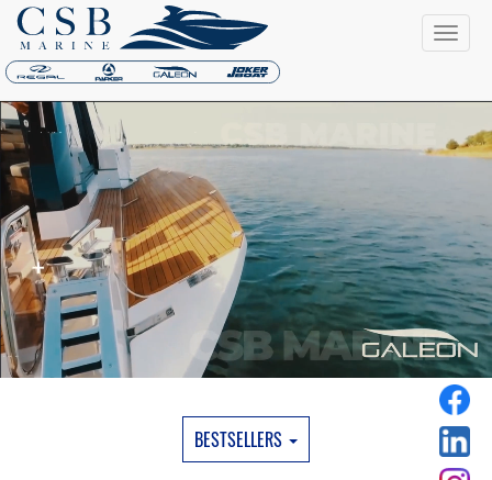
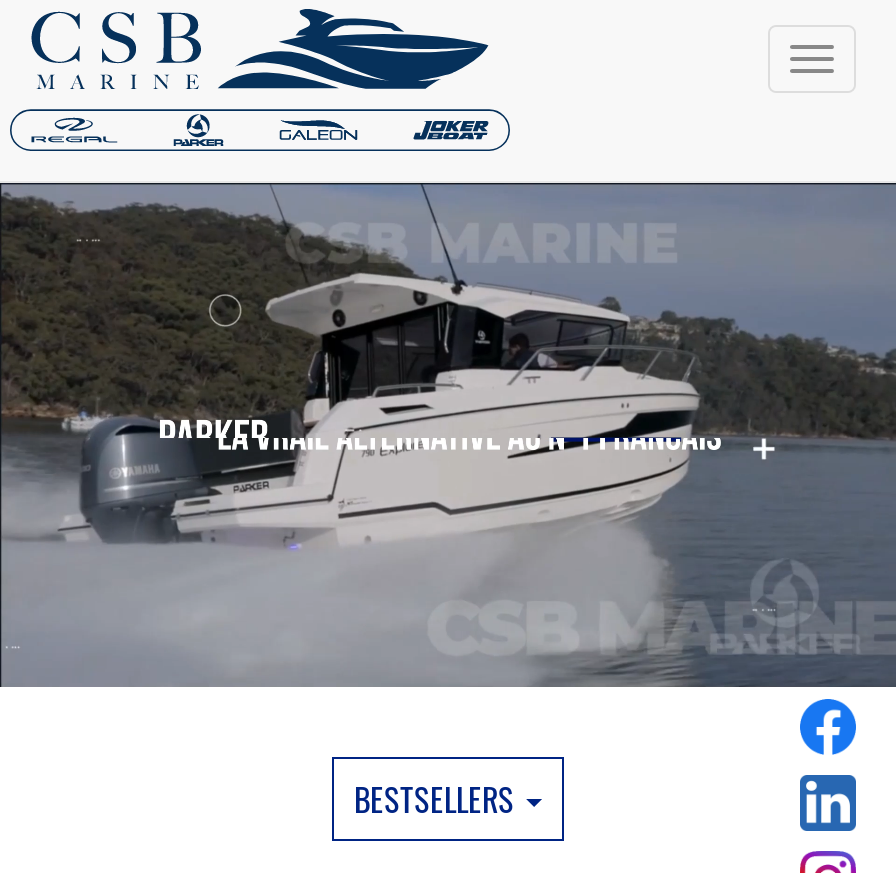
- [image]
+ [image]
